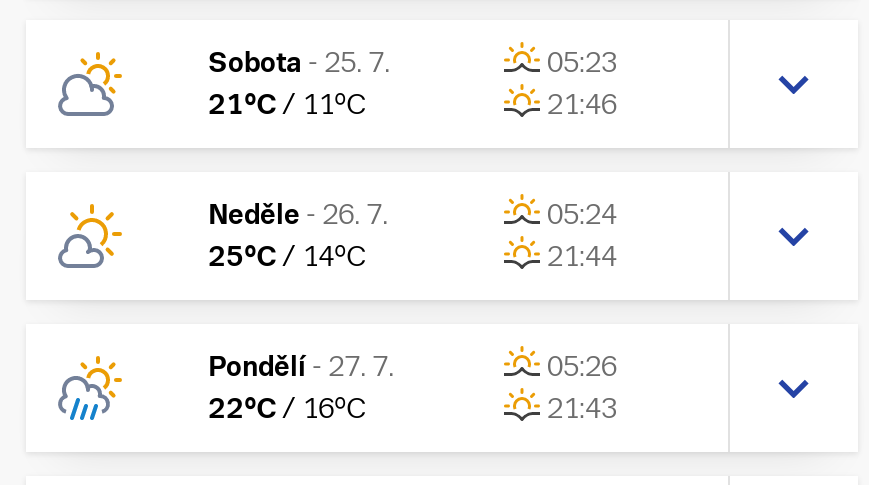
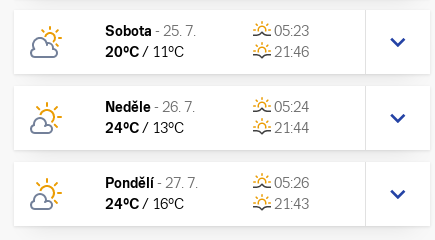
- 21°C / 11°C
+ 20°C / 11°C

- 25°C / 14°C
+ 24°C / 13°C

- [image]
+ [image]

- 22°C / 16°C
+ 24°C / 16°C
